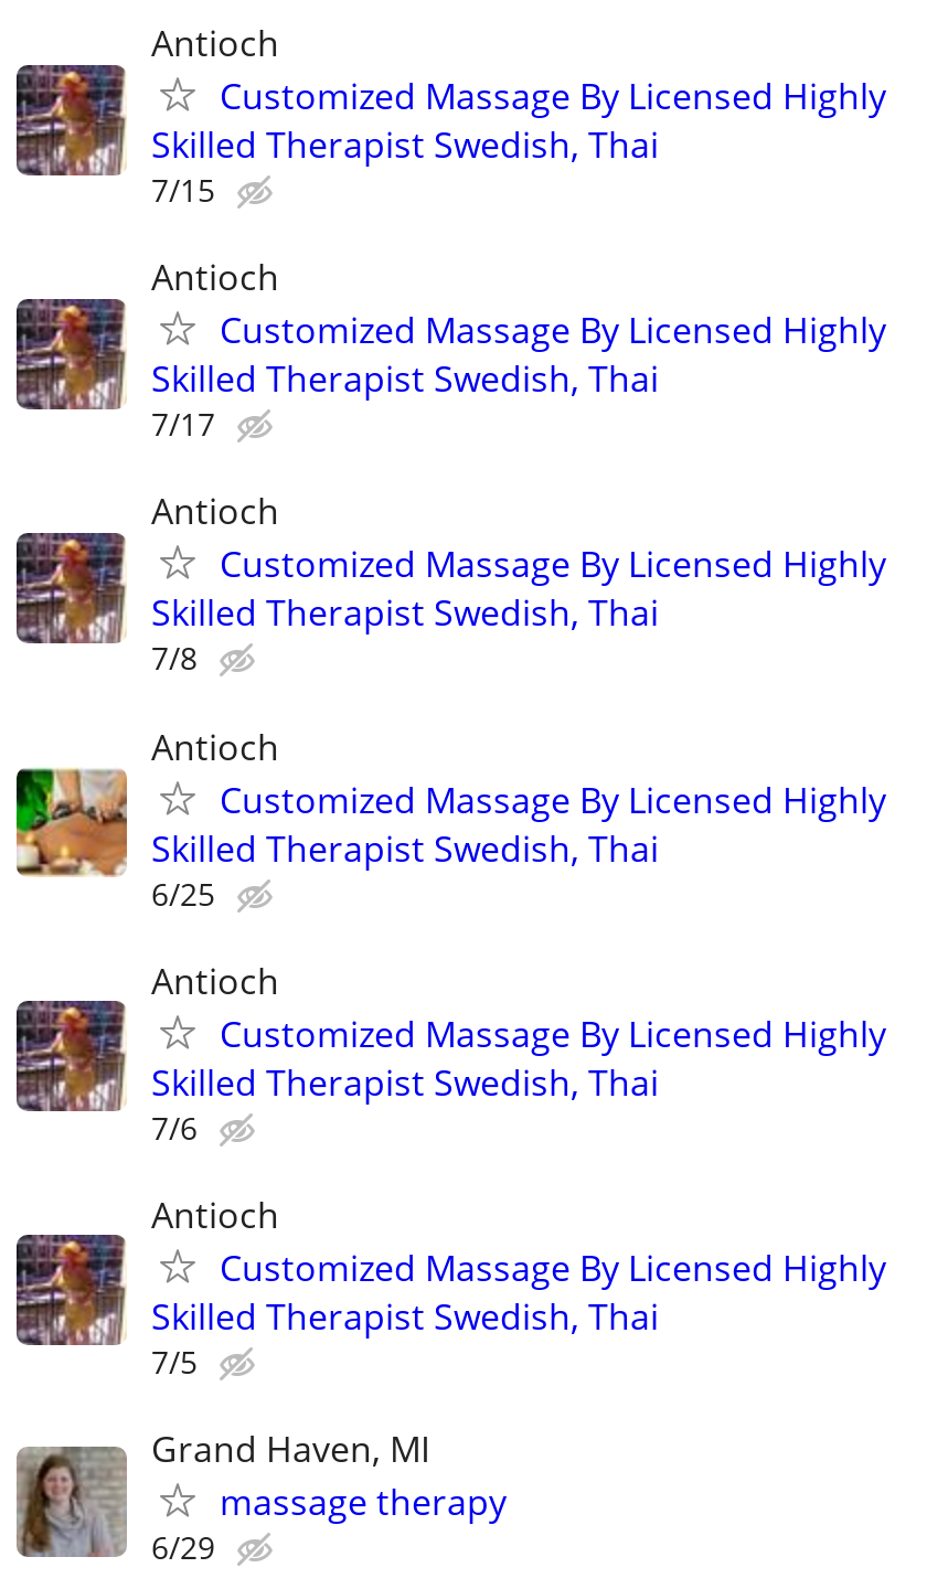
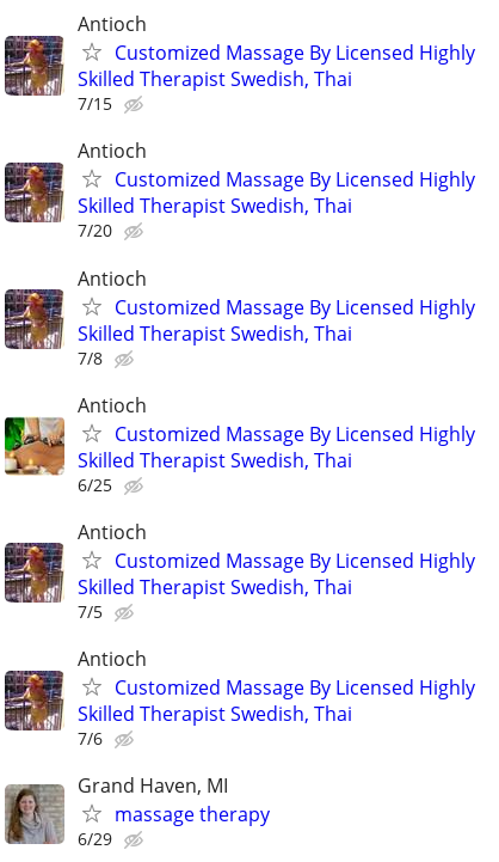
- 7/17
+ 7/20

- 7/6
+ 7/5

- 7/5
+ 7/6
